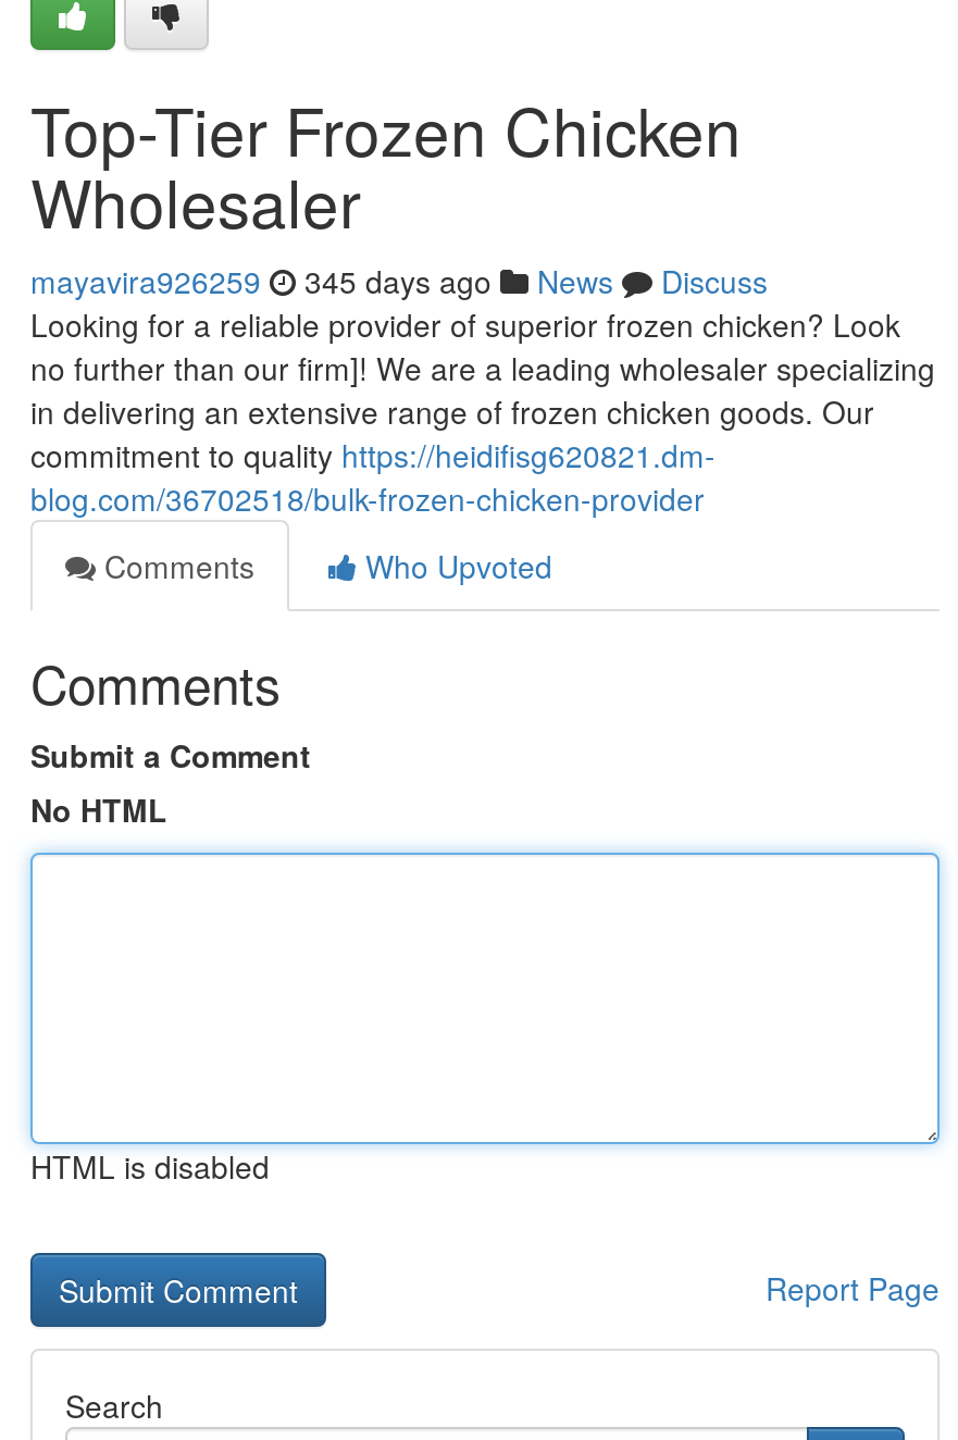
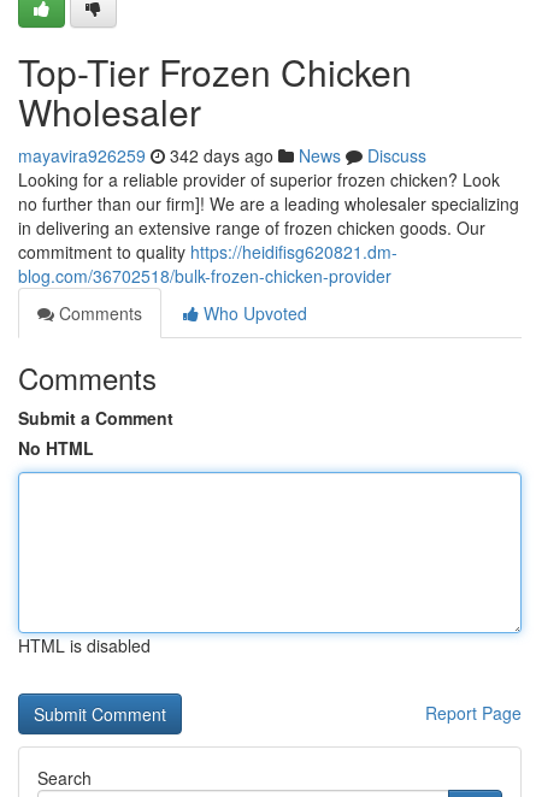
- mayavira926259 345 days ago News Discuss
+ mayavira926259 342 days ago News Discuss
